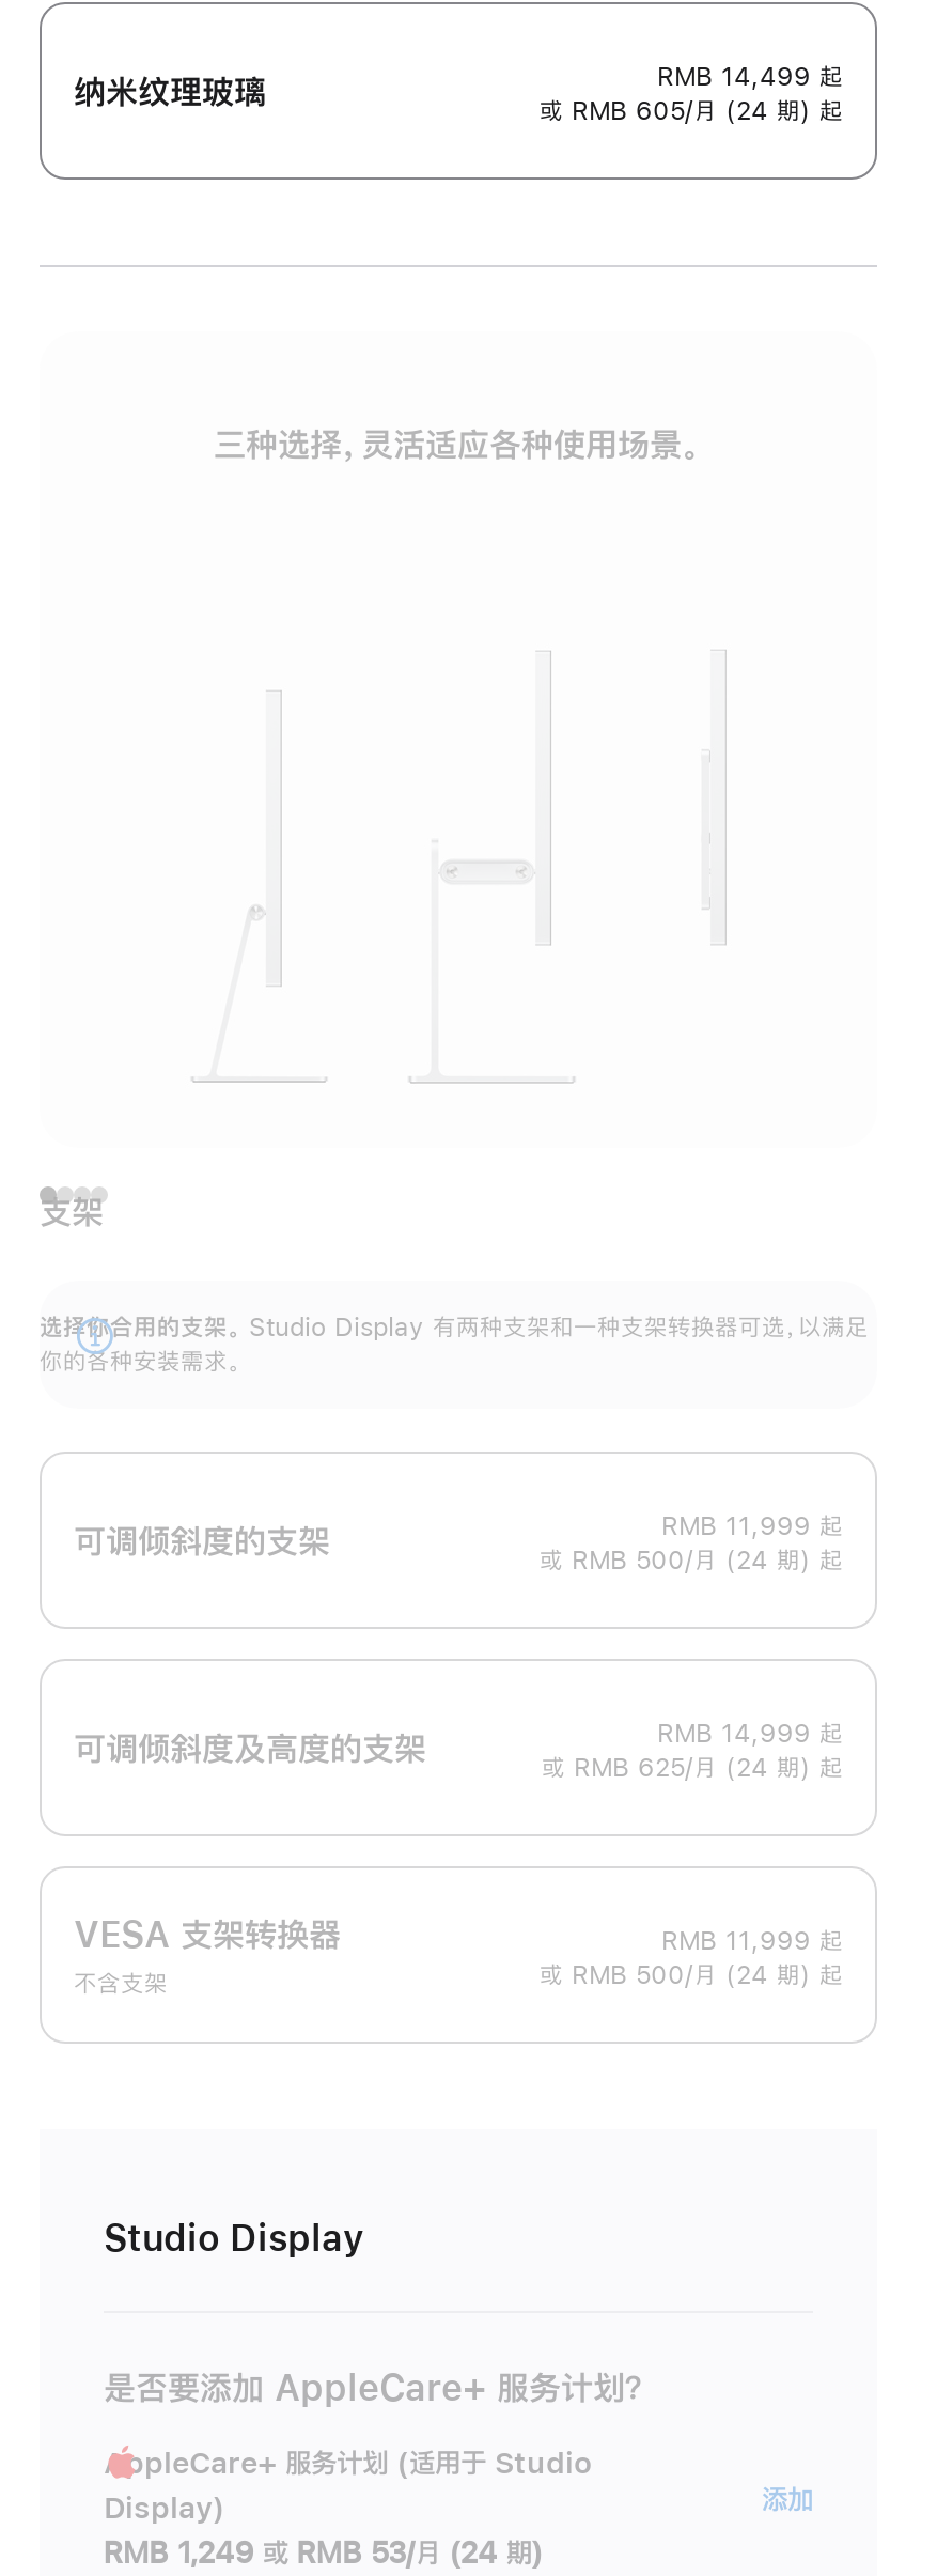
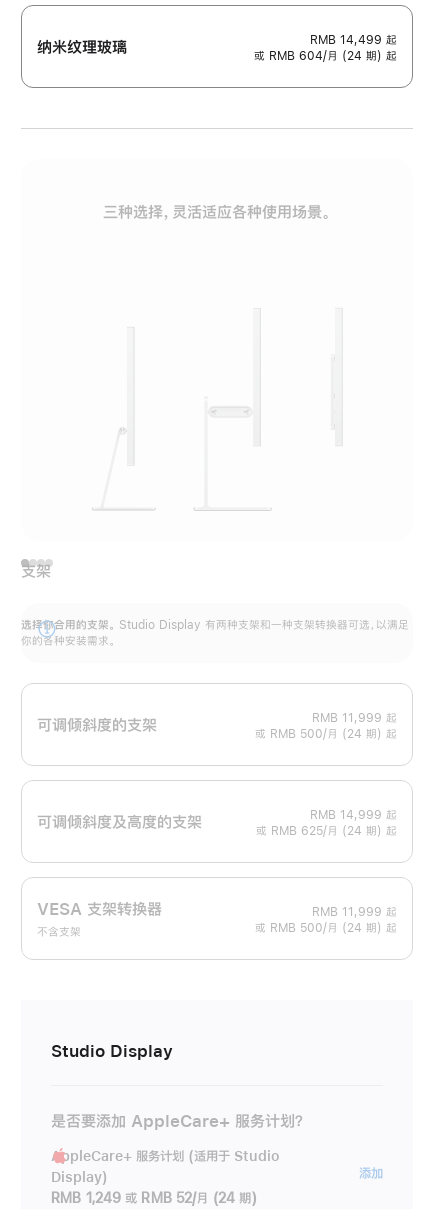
- 或 RMB 605/月 (24 期) 起
+ 或 RMB 604/月 (24 期) 起

- RMB 1,249 或 RMB 53/月 (24 期)
+ RMB 1,249 或 RMB 52/月 (24 期)
